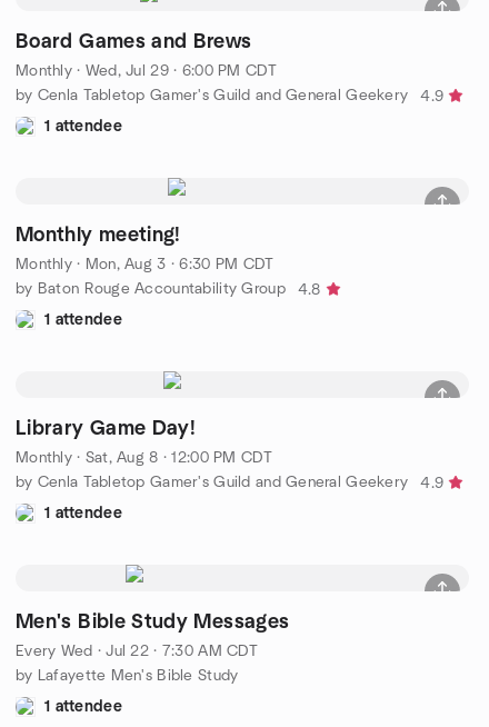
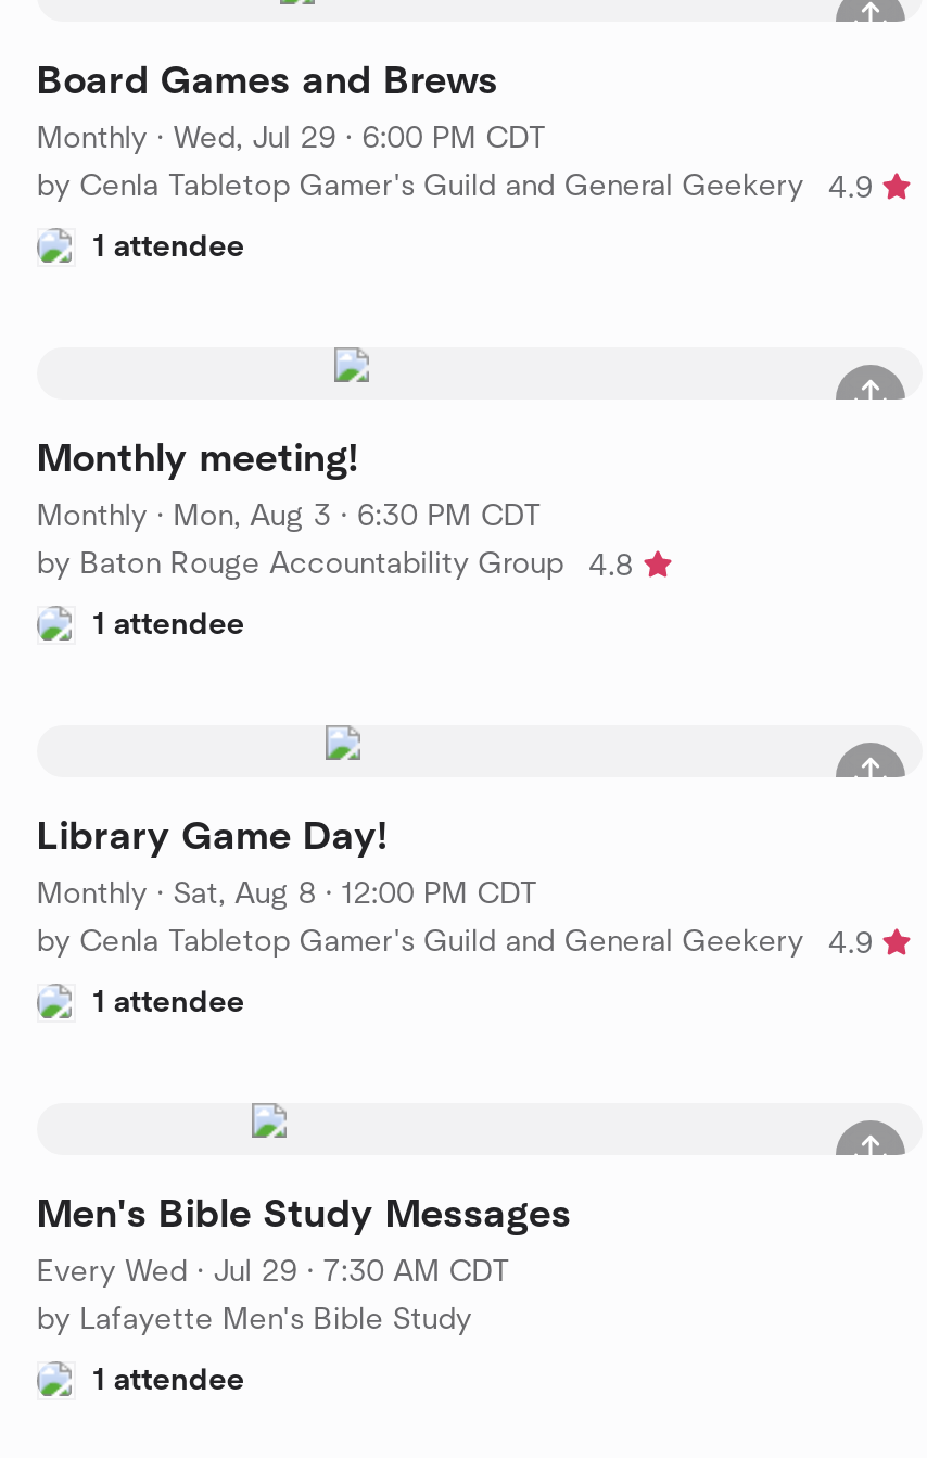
- Every Wed · Jul 22 · 7:30 AM CDT
+ Every Wed · Jul 29 · 7:30 AM CDT
